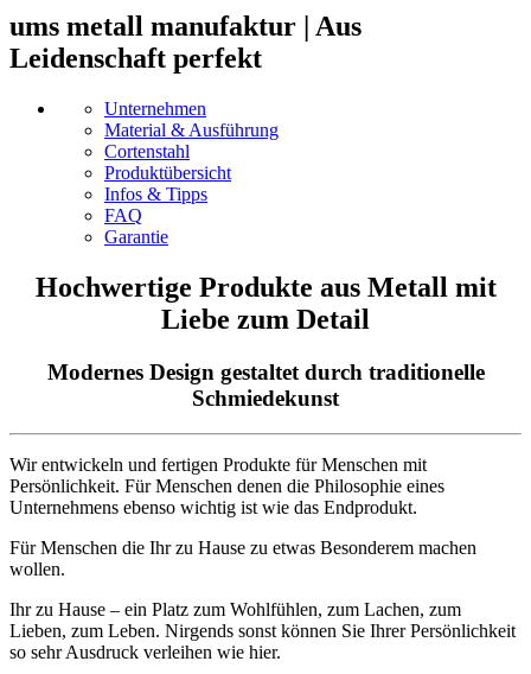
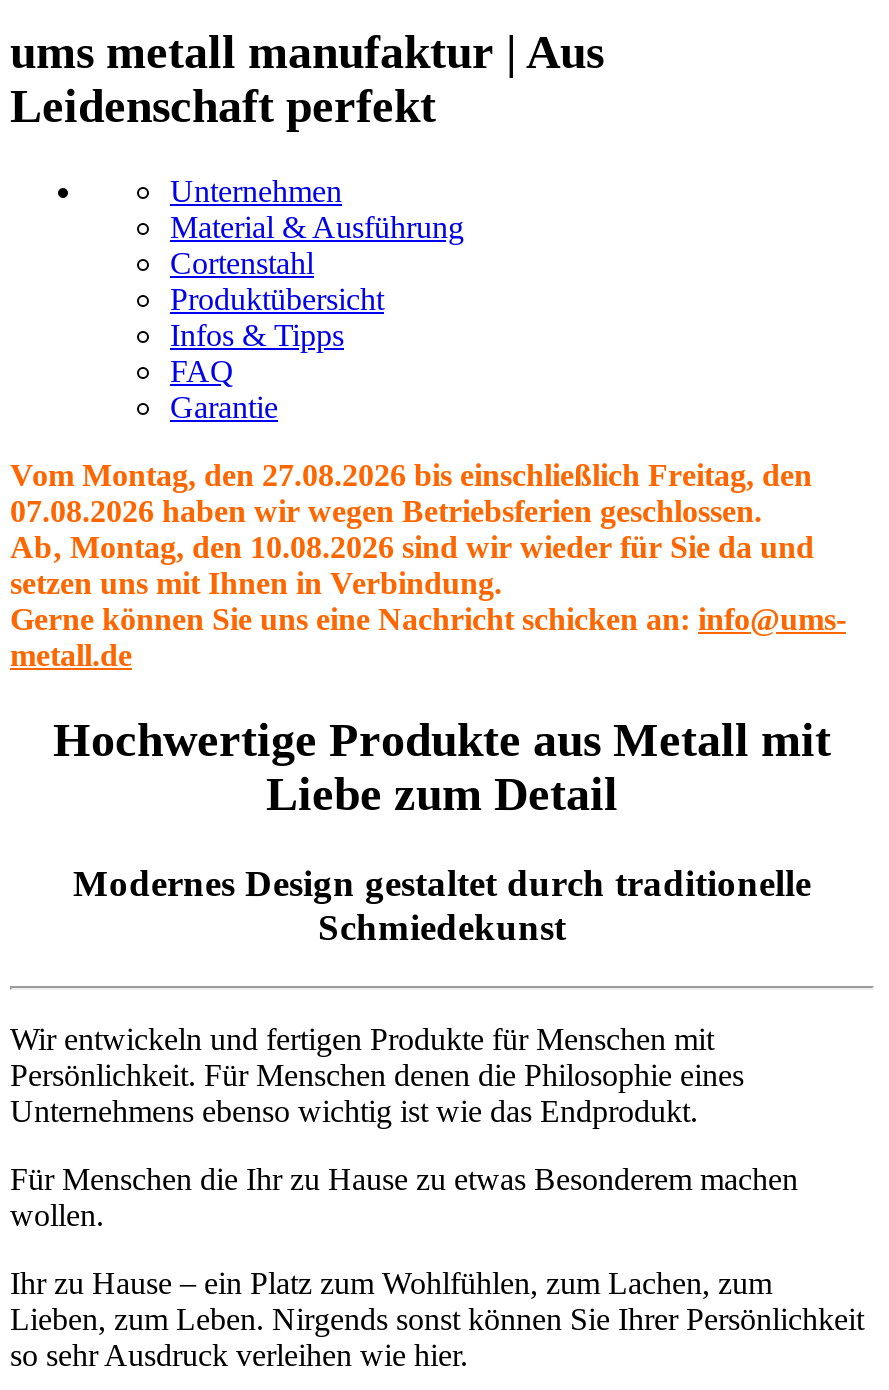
+ Vom Montag, den 27.08.2026 bis einschließlich Freitag, den
+ 07.08.2026 haben wir wegen Betriebsferien geschlossen.
+ Ab‚ Montag, den 10.08.2026 sind wir wieder für Sie da und
+ setzen uns mit Ihnen in Verbindung.
+ Gerne können Sie uns eine Nachricht schicken an: info@ums-
+ metall.de
